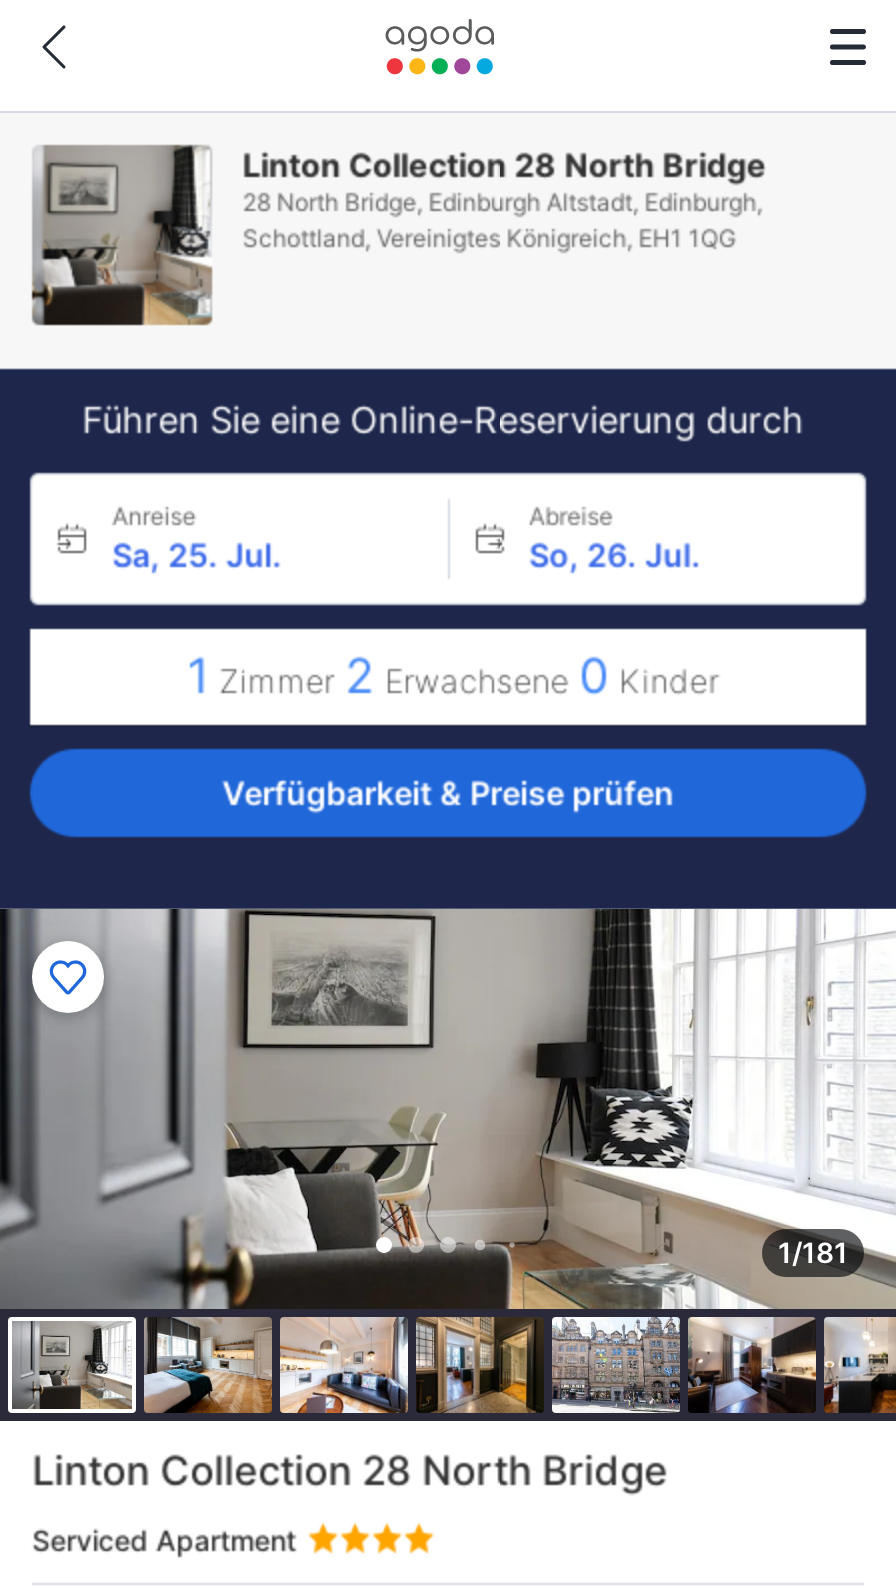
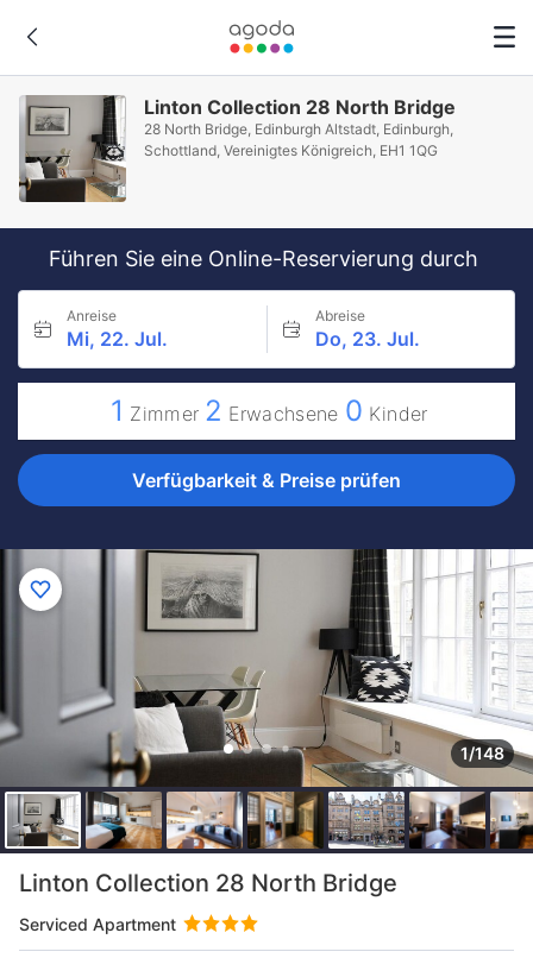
- Sa, 25. Jul.
+ Mi, 22. Jul.

- So, 26. Jul.
+ Do, 23. Jul.

- 1/181
+ 1/148
